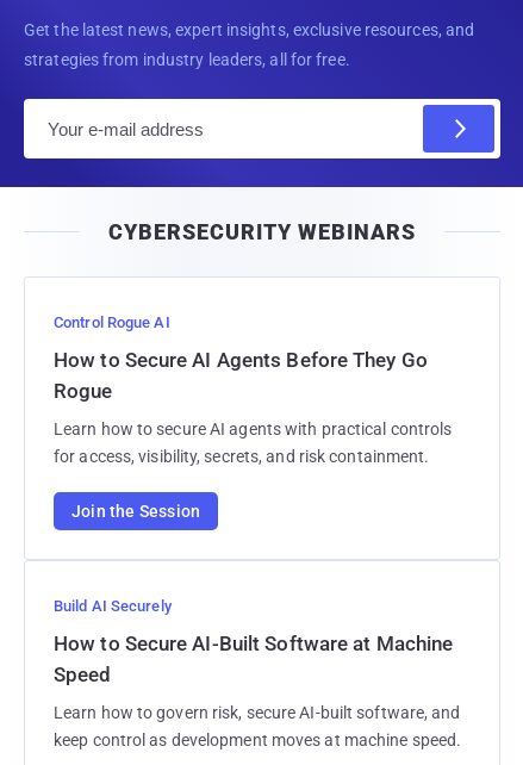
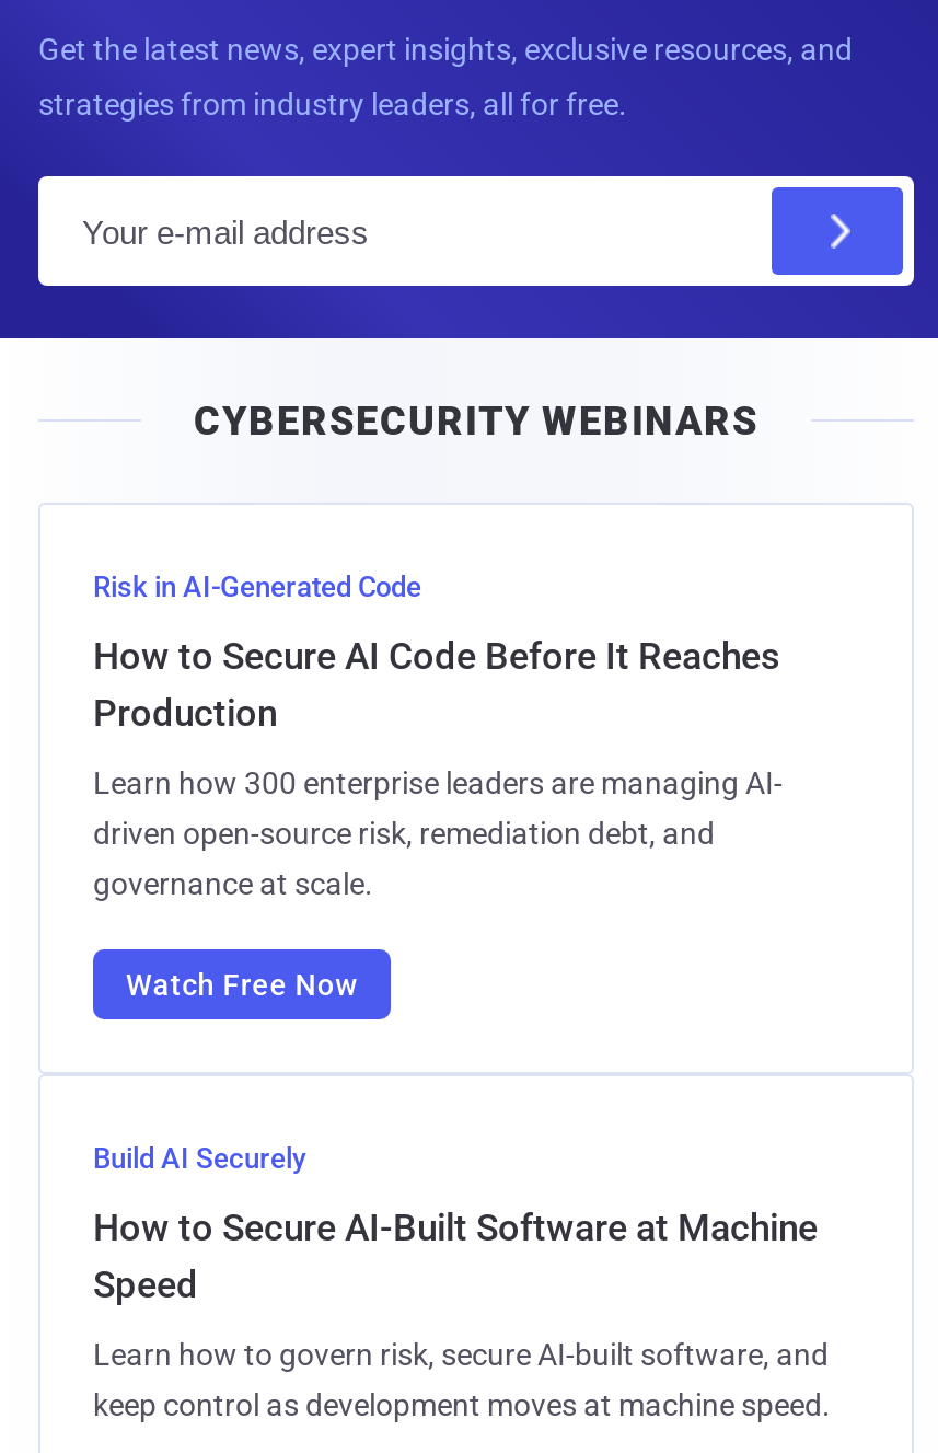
- Control Rogue AI
+ Risk in AI-Generated Code

- How to Secure AI Agents Before They Go
- Rogue
+ How to Secure AI Code Before It Reaches
+ Production

- Learn how to secure AI agents with practical controls
- for access, visibility, secrets, and risk containment.
+ Learn how 300 enterprise leaders are managing AI-
+ driven open-source risk, remediation debt, and
+ governance at scale.

- Join the Session
+ Watch Free Now
